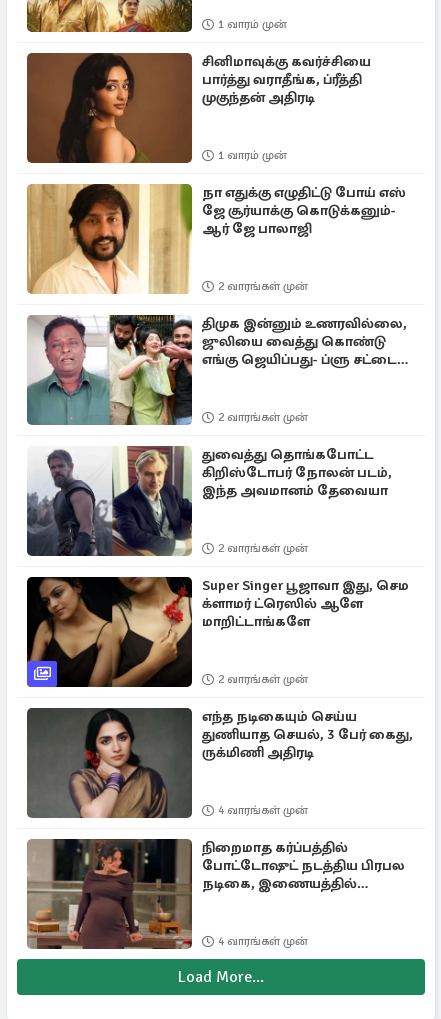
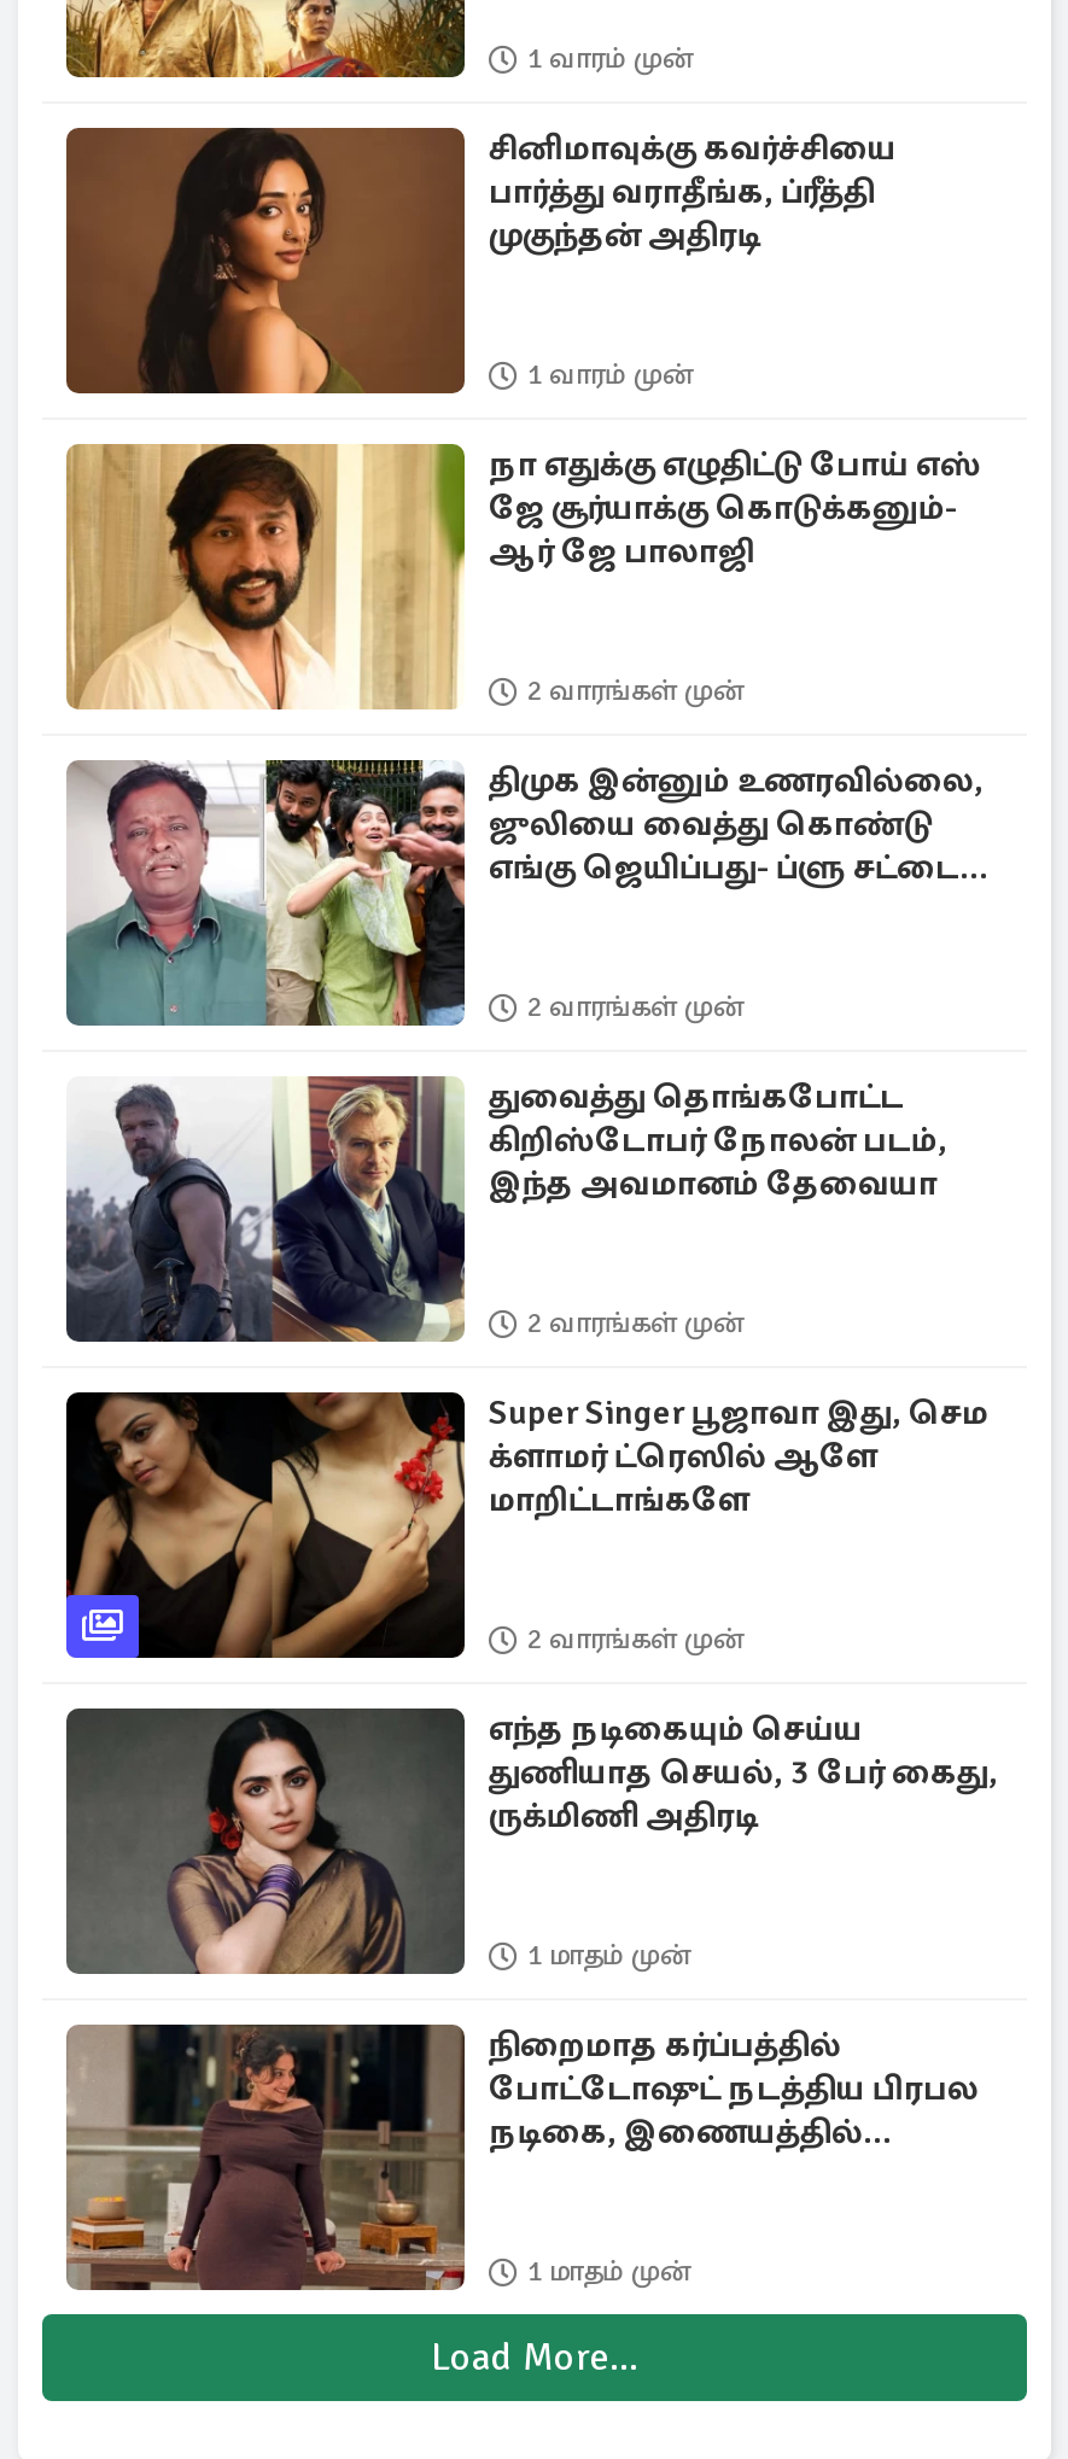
- 4 வாரங்கள் முன்
+ 1 மாதம் முன்

- 4 வாரங்கள் முன்
+ 1 மாதம் முன்
